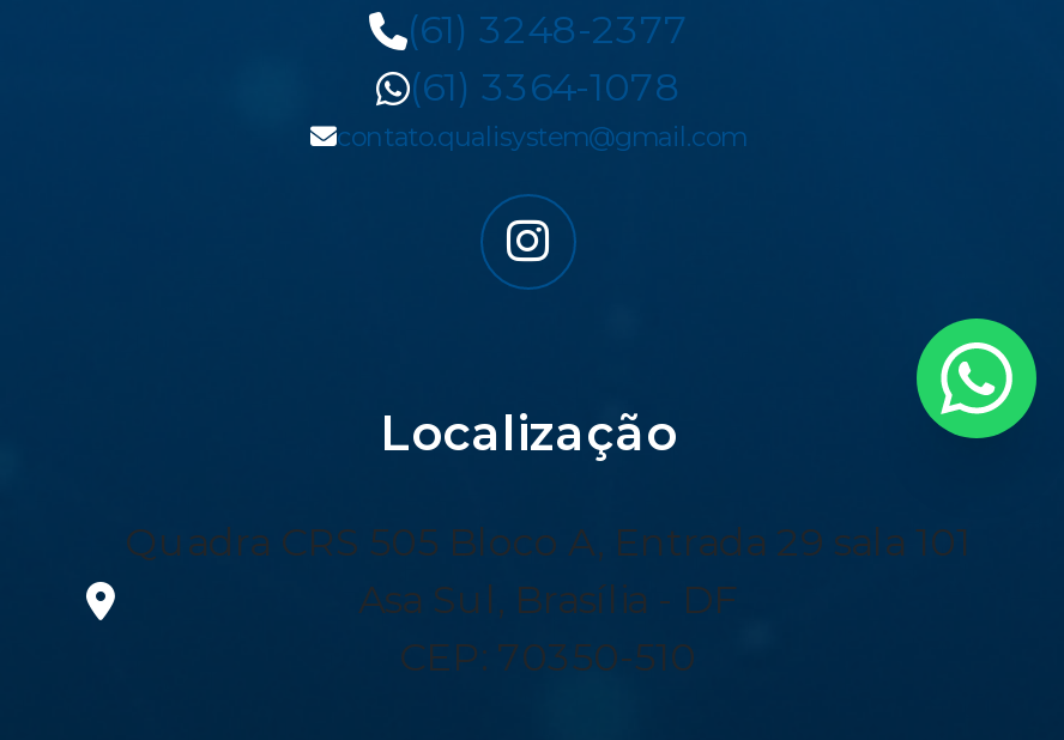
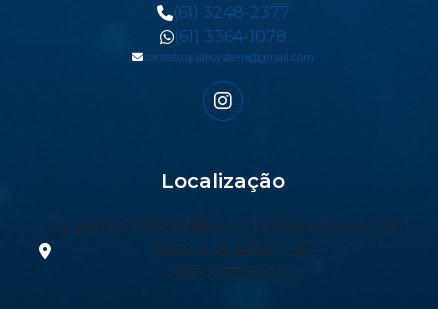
- [image]
